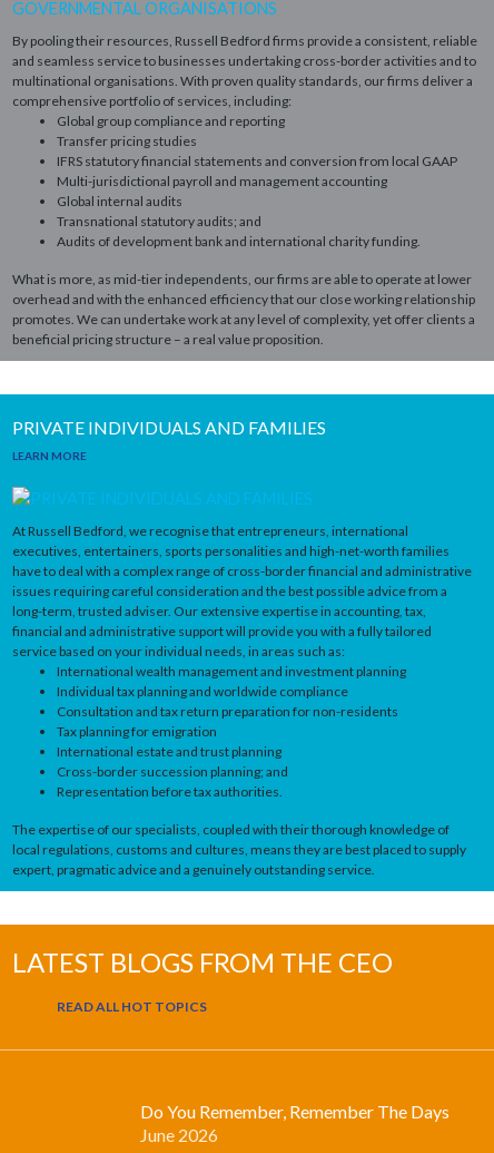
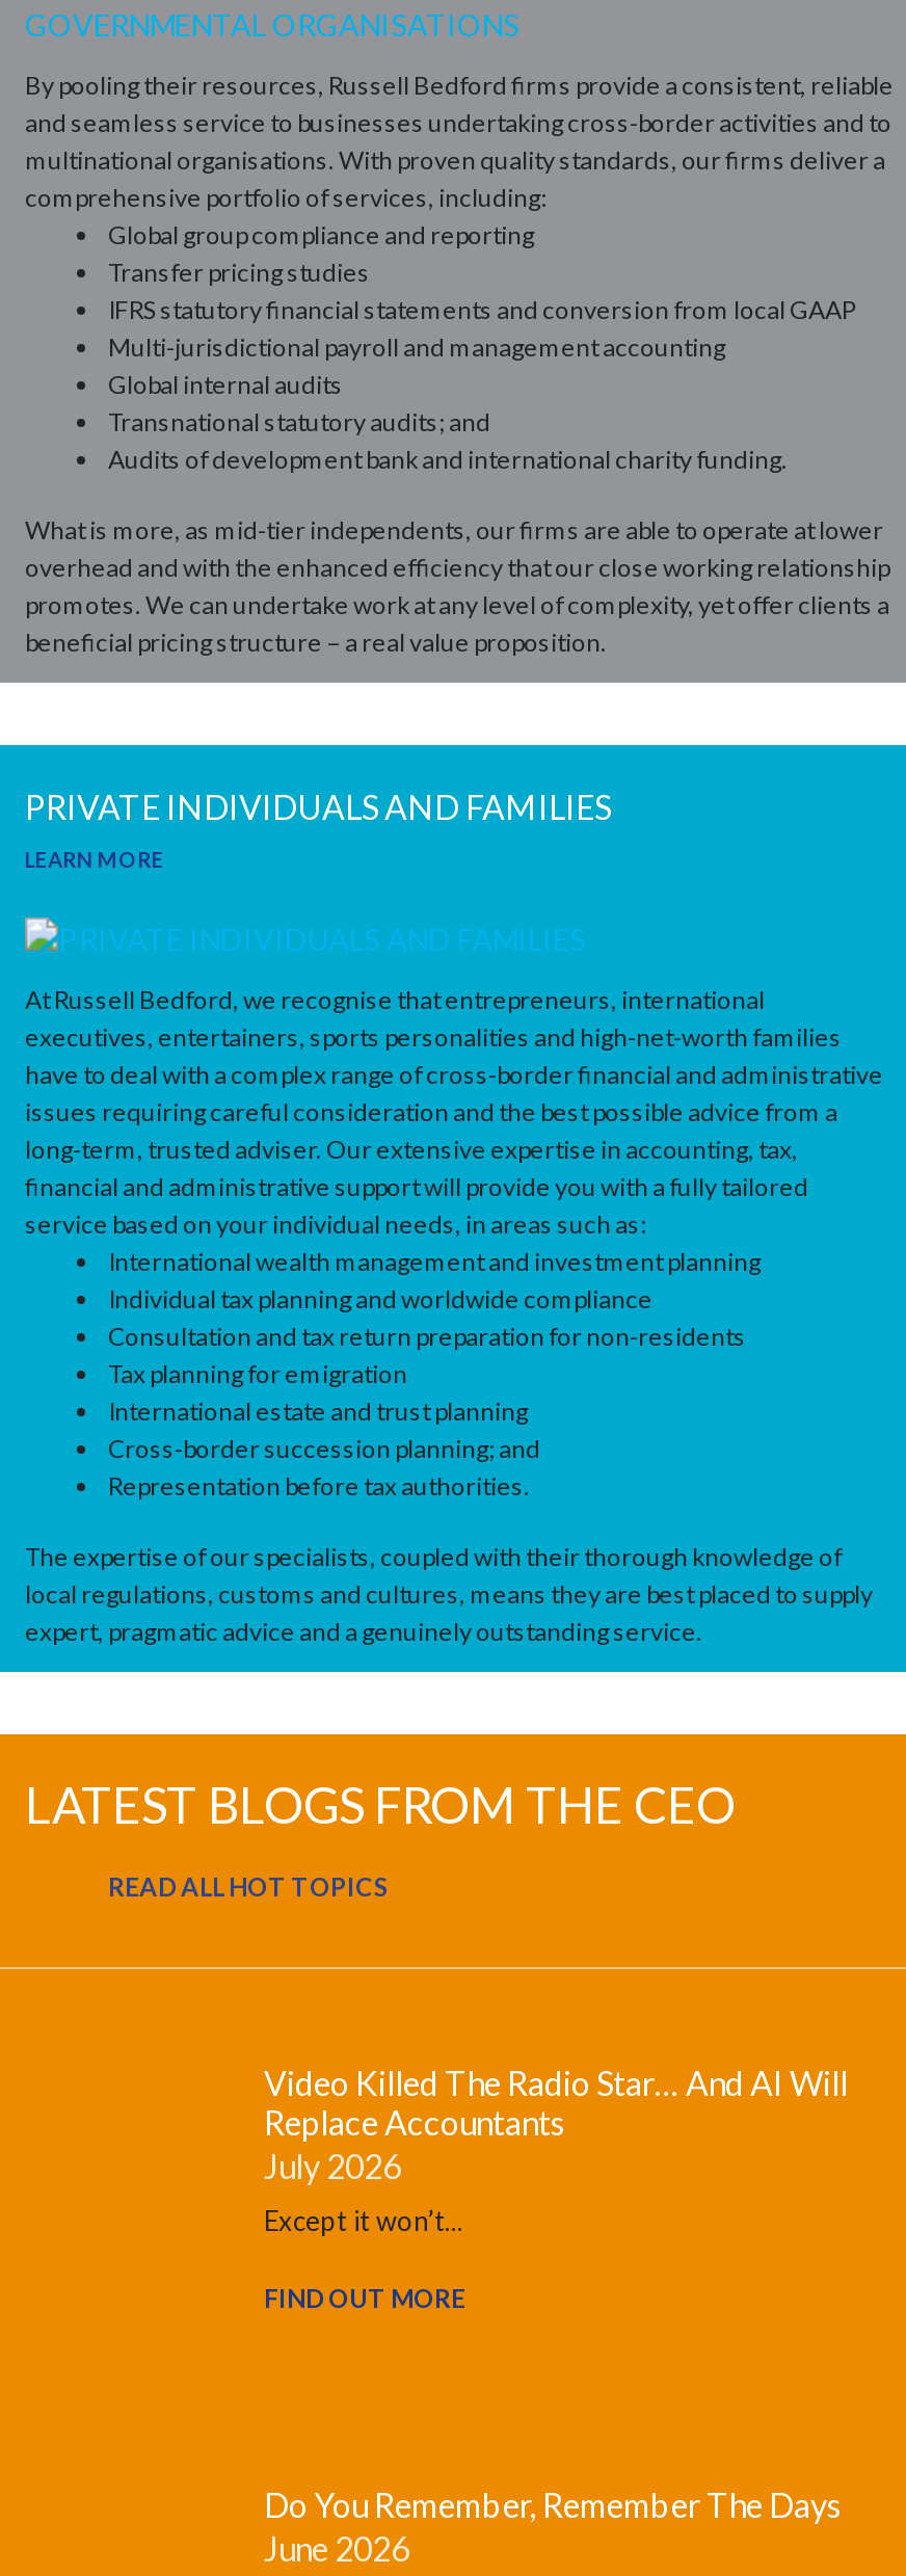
+ Video Killed The Radio Star… And AI Will
+ Replace Accountants
+ July 2026
+ Except it won’t...
+ FIND OUT MORE
